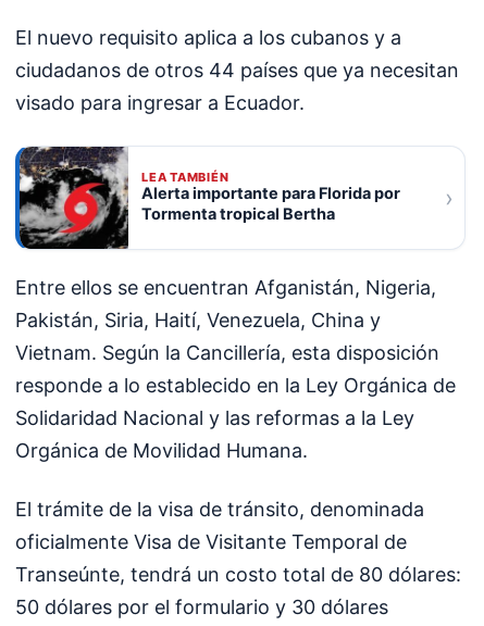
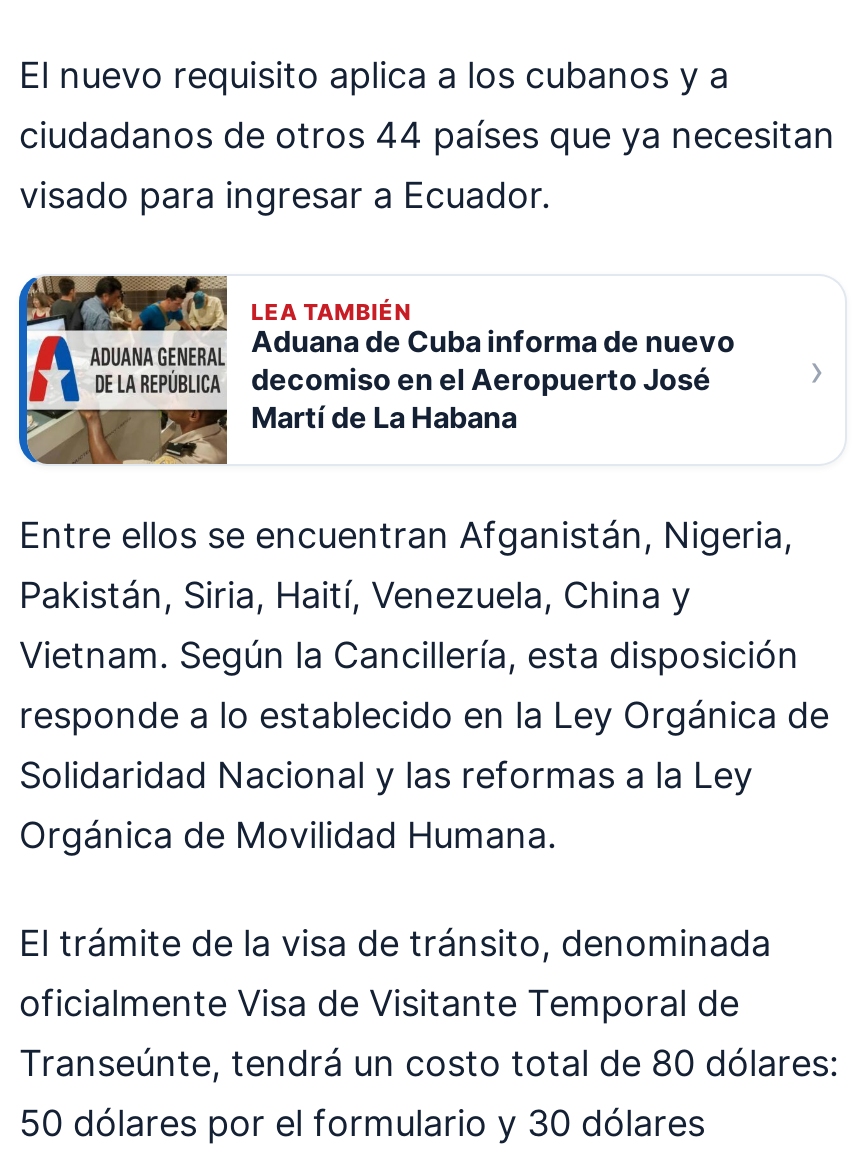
- [image]
- Alerta importante para Florida por
- Tormenta tropical Bertha
+ [image]
+ Aduana de Cuba informa de nuevo
+ decomiso en el Aeropuerto José
+ Martí de La Habana
